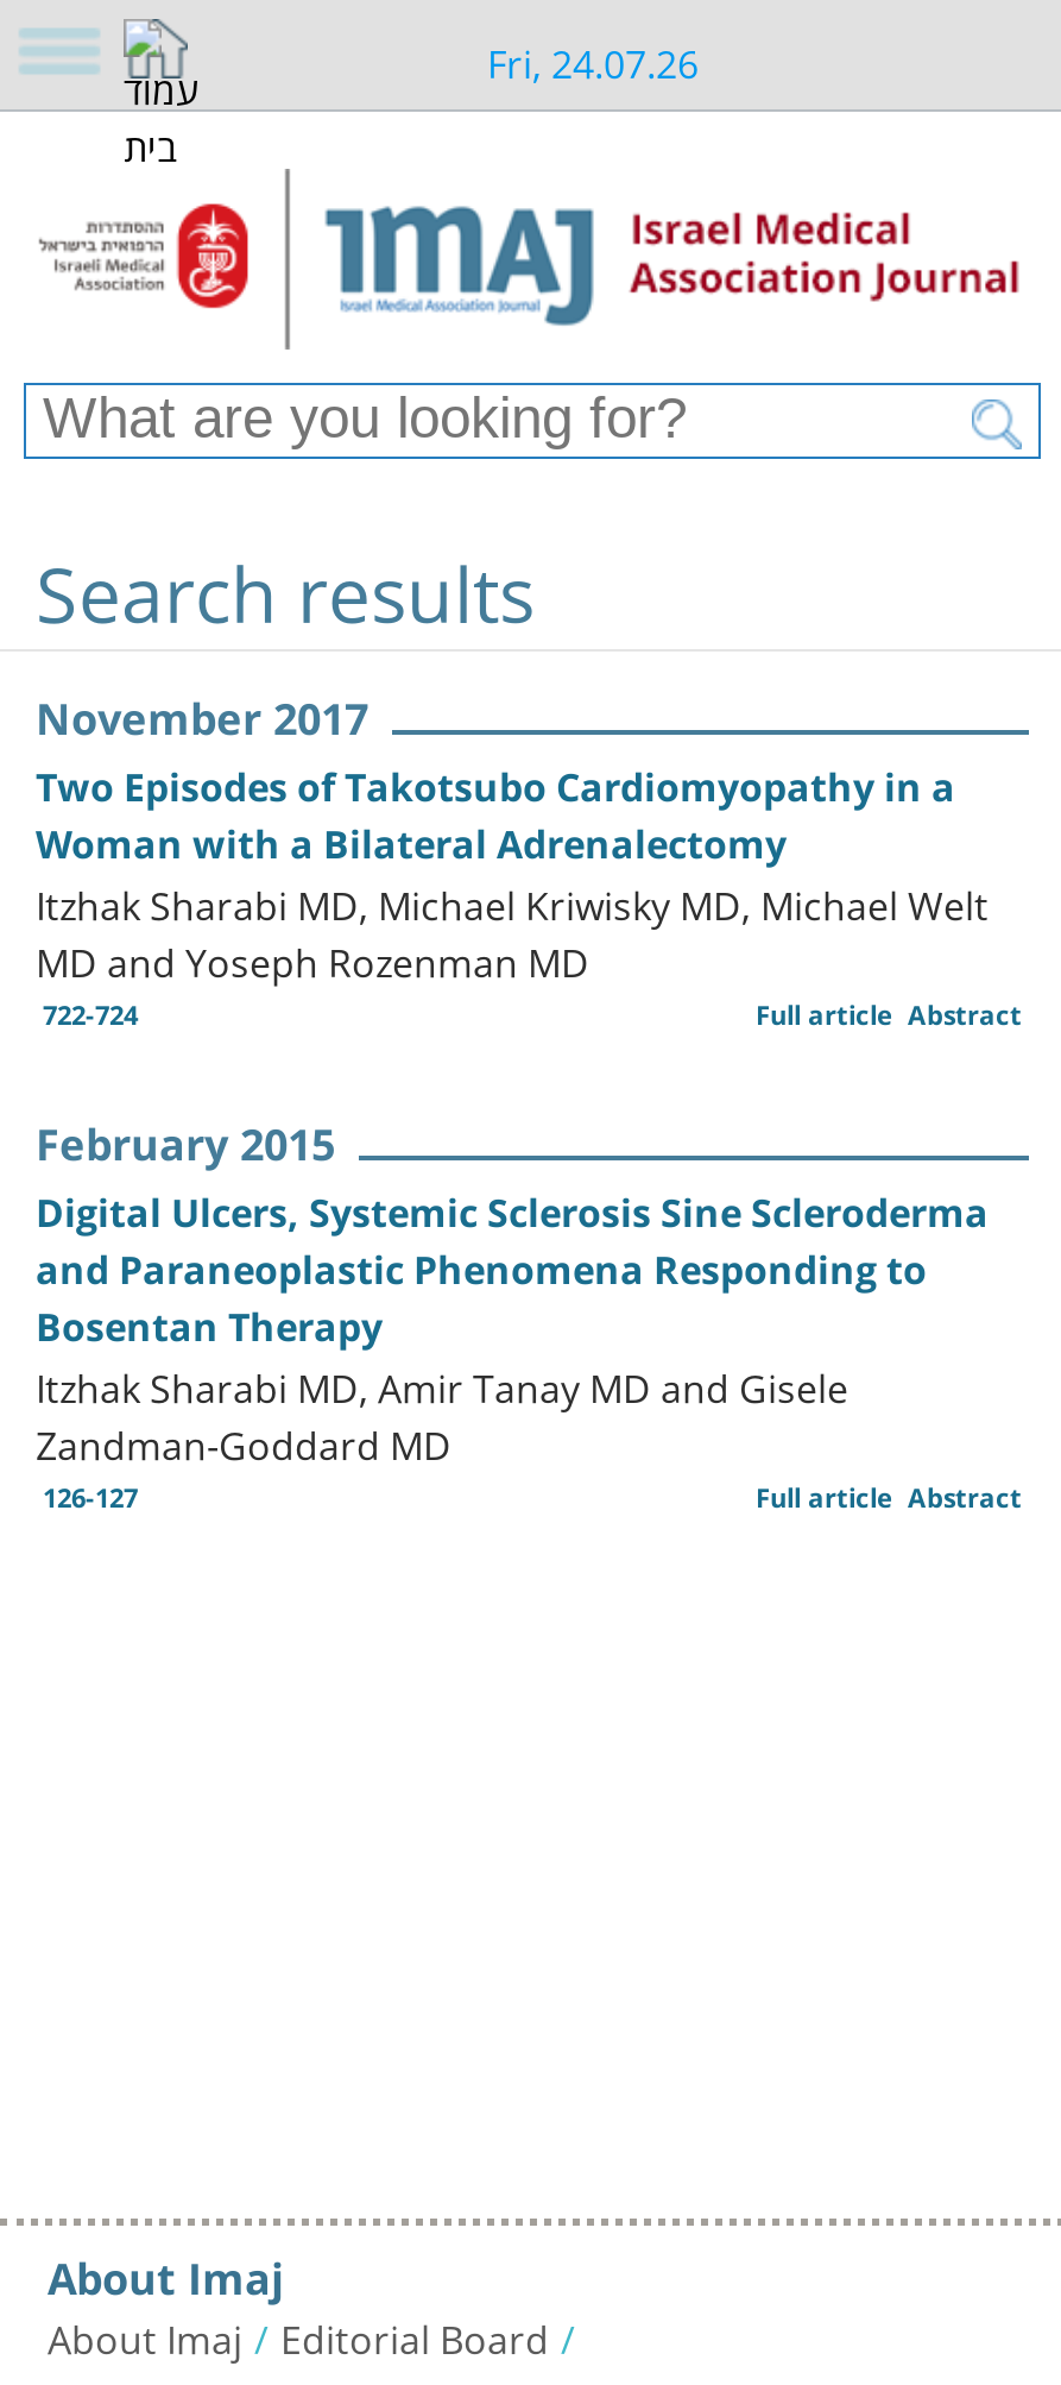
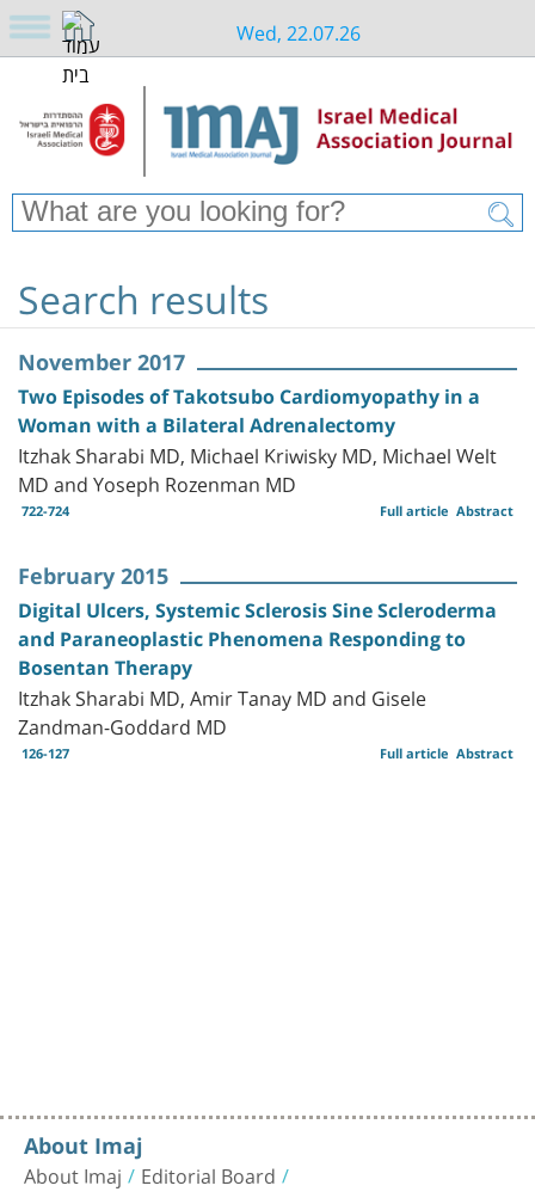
- Fri, 24.07.26
+ Wed, 22.07.26
